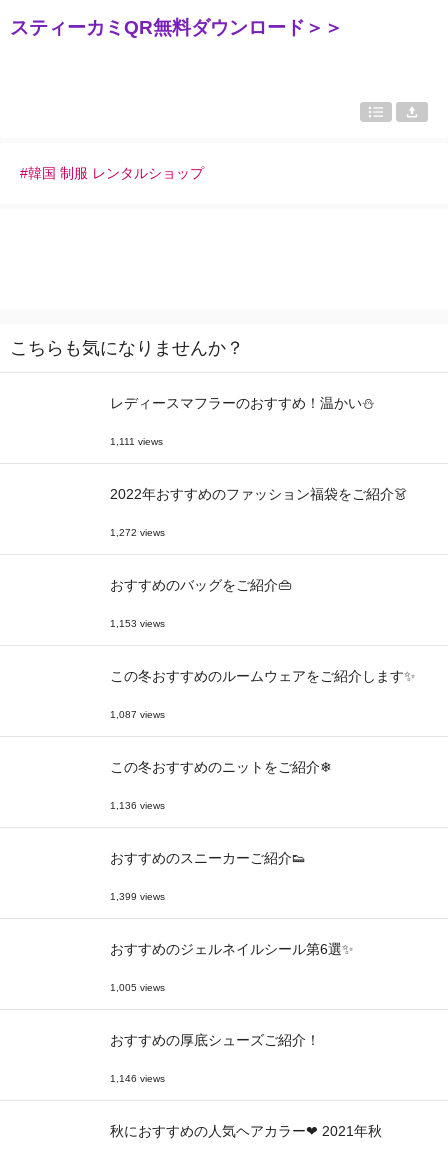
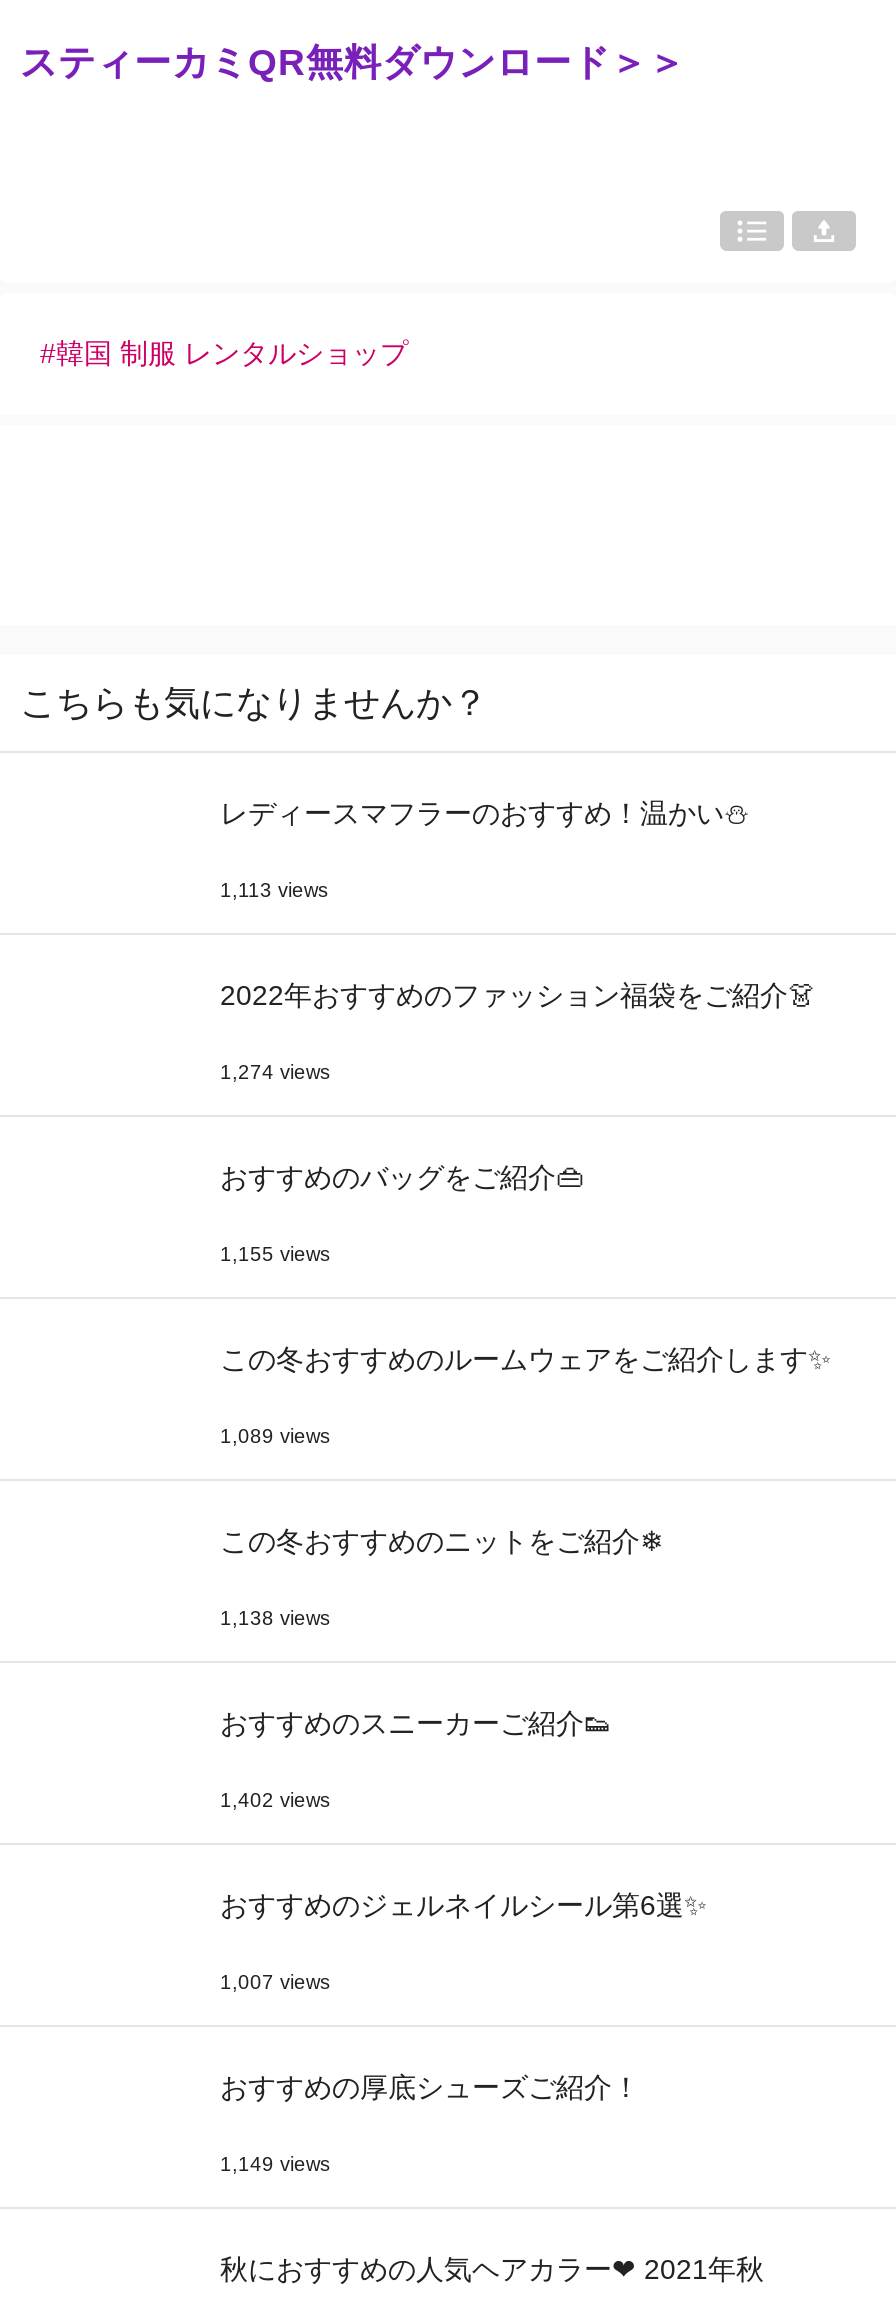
- 1,111 views
+ 1,113 views

- 1,272 views
+ 1,274 views

- 1,153 views
+ 1,155 views

- 1,087 views
+ 1,089 views

- 1,136 views
+ 1,138 views

- 1,399 views
+ 1,402 views

- 1,005 views
+ 1,007 views

- 1,146 views
+ 1,149 views
